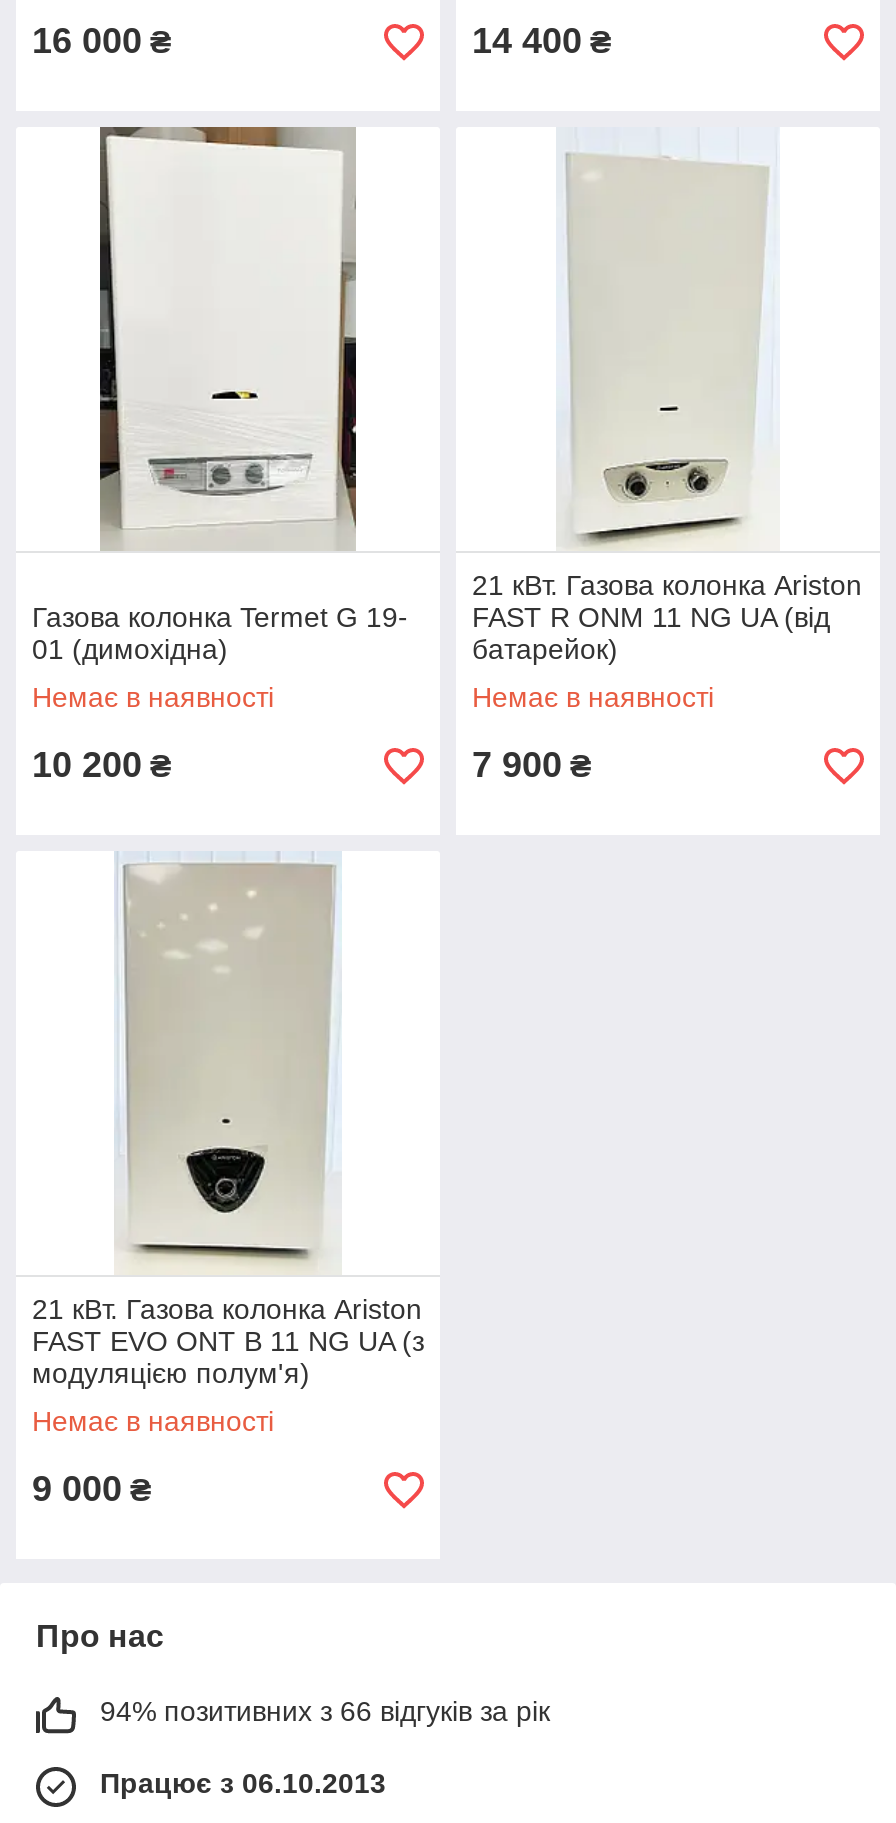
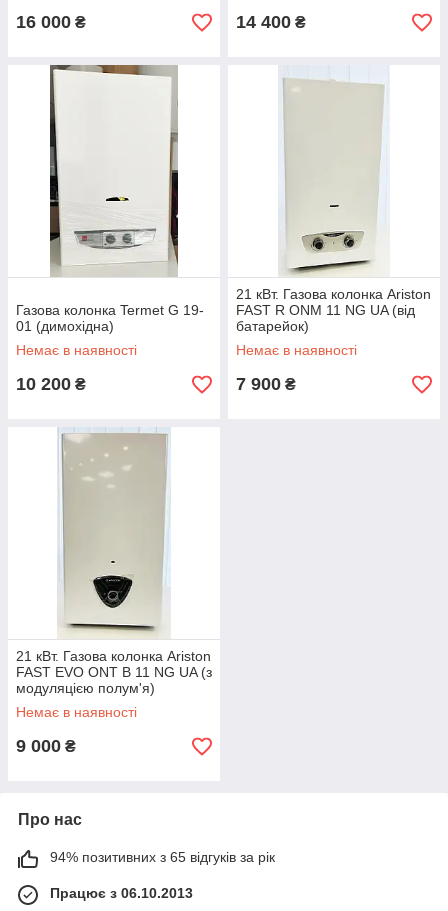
- 94% позитивних з 66 відгуків за рік
+ 94% позитивних з 65 відгуків за рік
